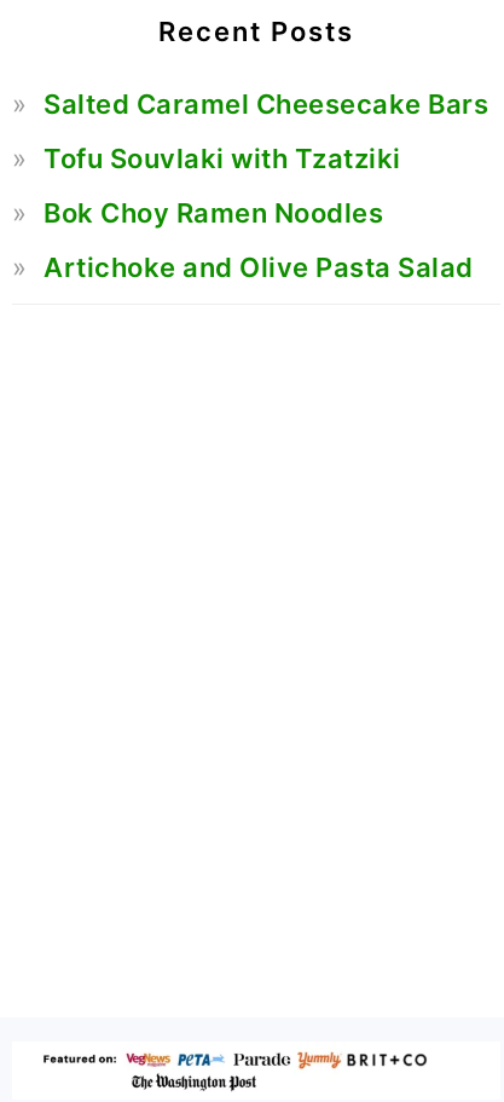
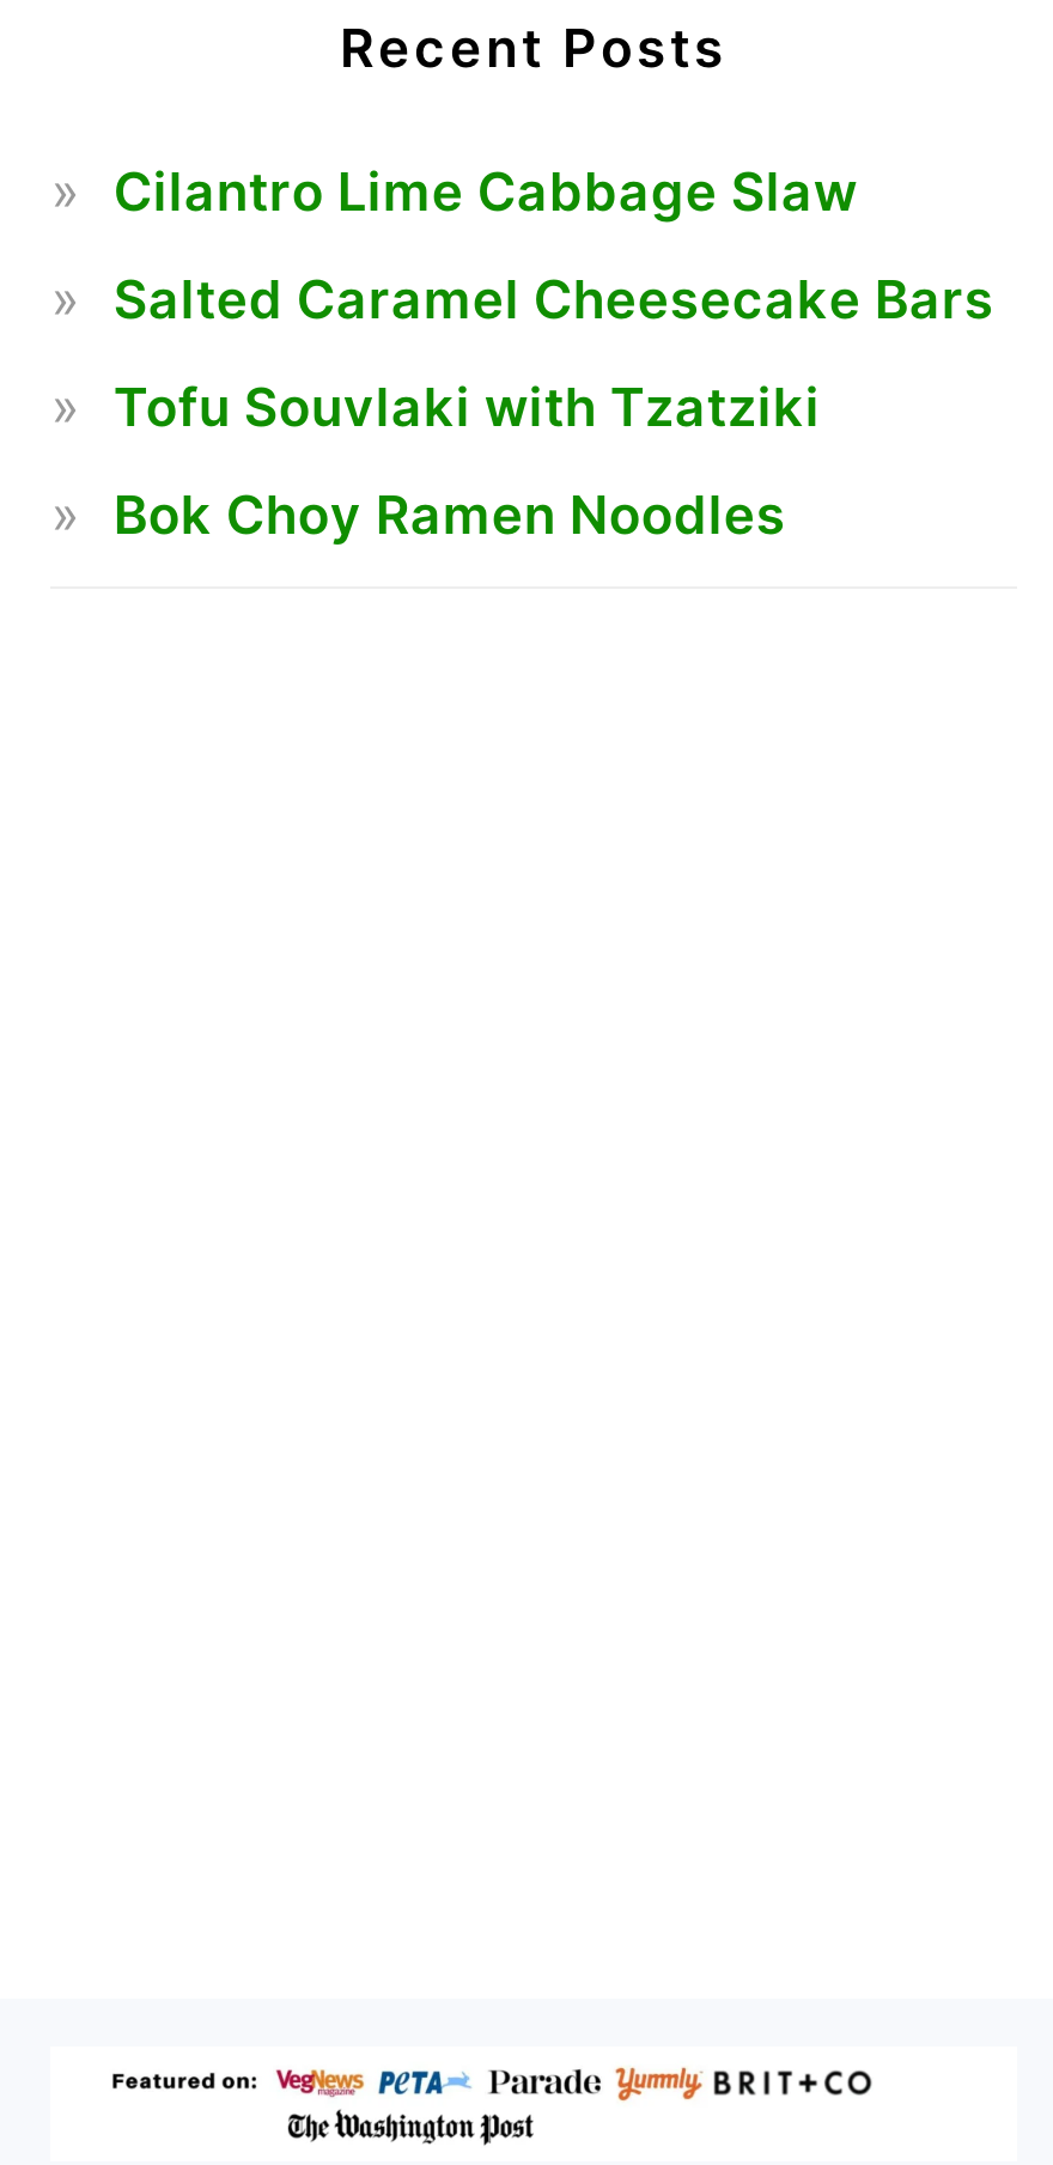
+ Cilantro Lime Cabbage Slaw

moved down: Salted Caramel Cheesecake Bars | Tofu Souvlaki with Tzatziki | Bok Choy Ramen Noodles

- Artichoke and Olive Pasta Salad
